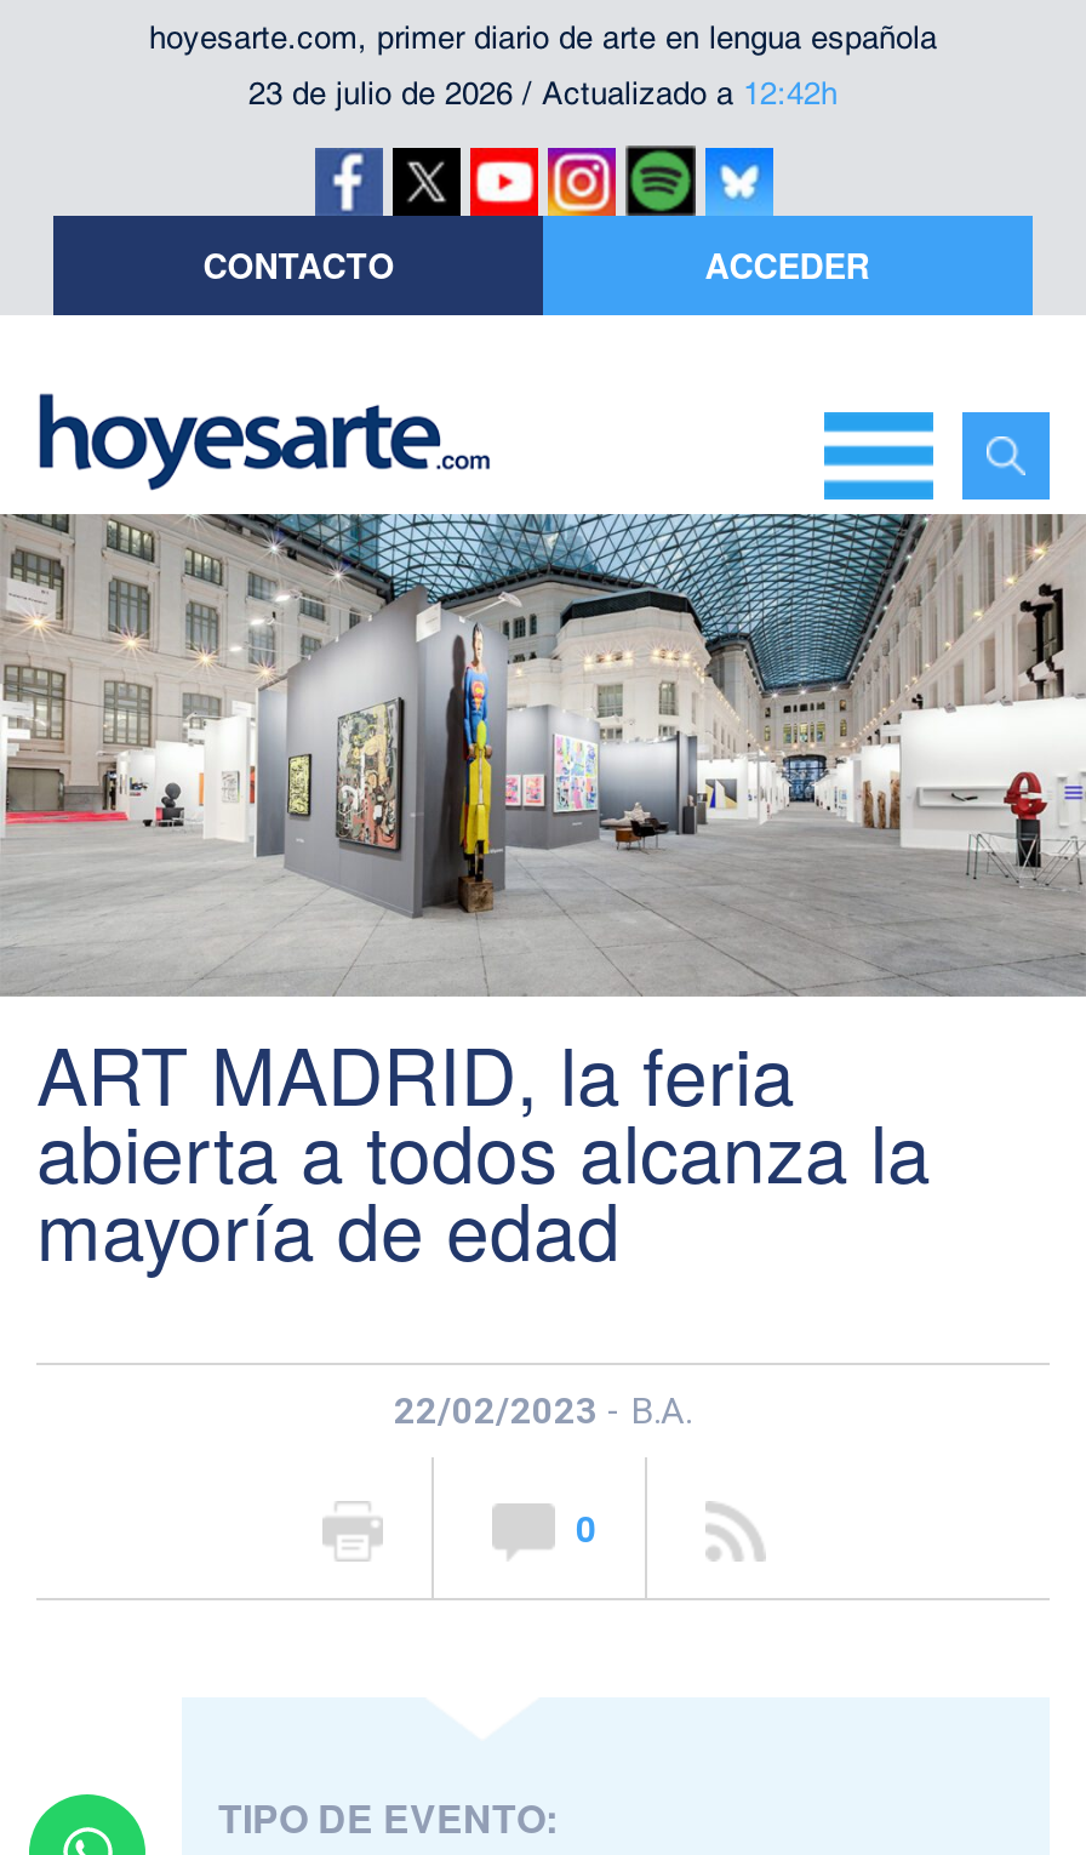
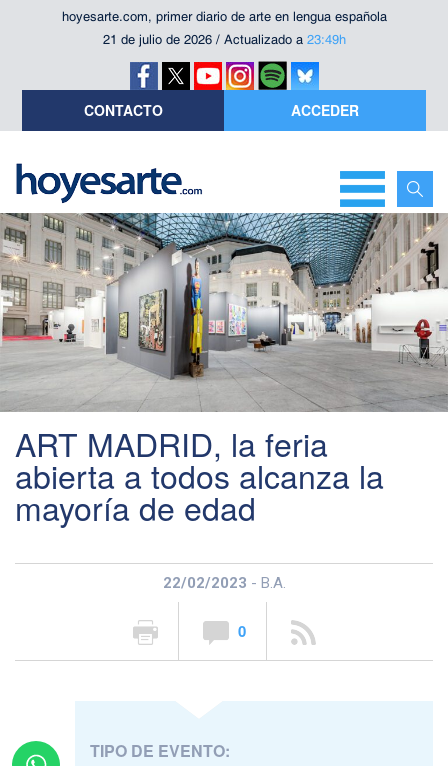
- 23 de julio de 2026 / Actualizado a 12:42h
+ 21 de julio de 2026 / Actualizado a 23:49h
